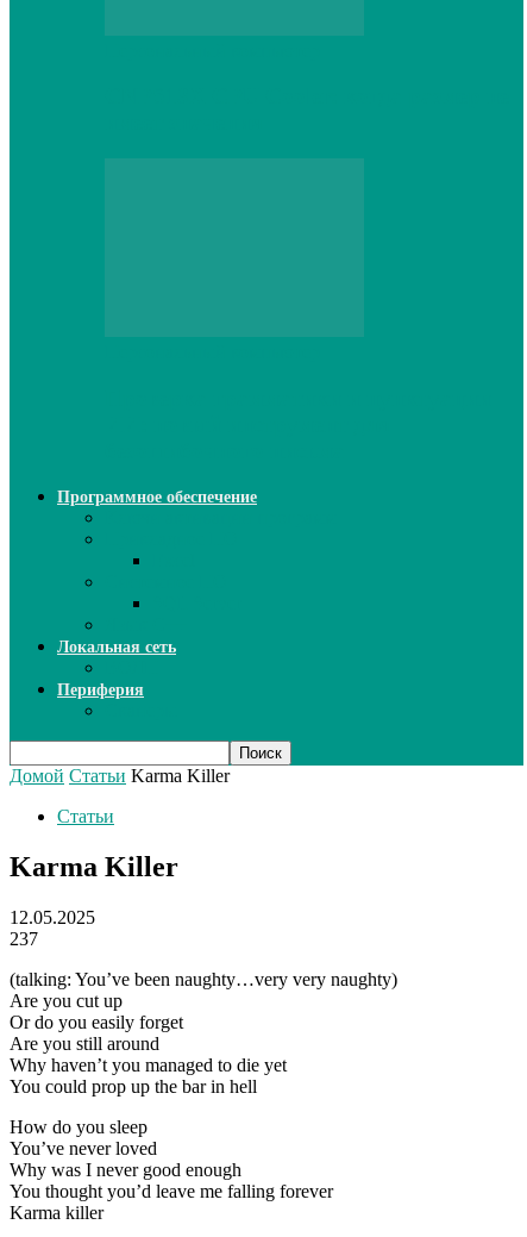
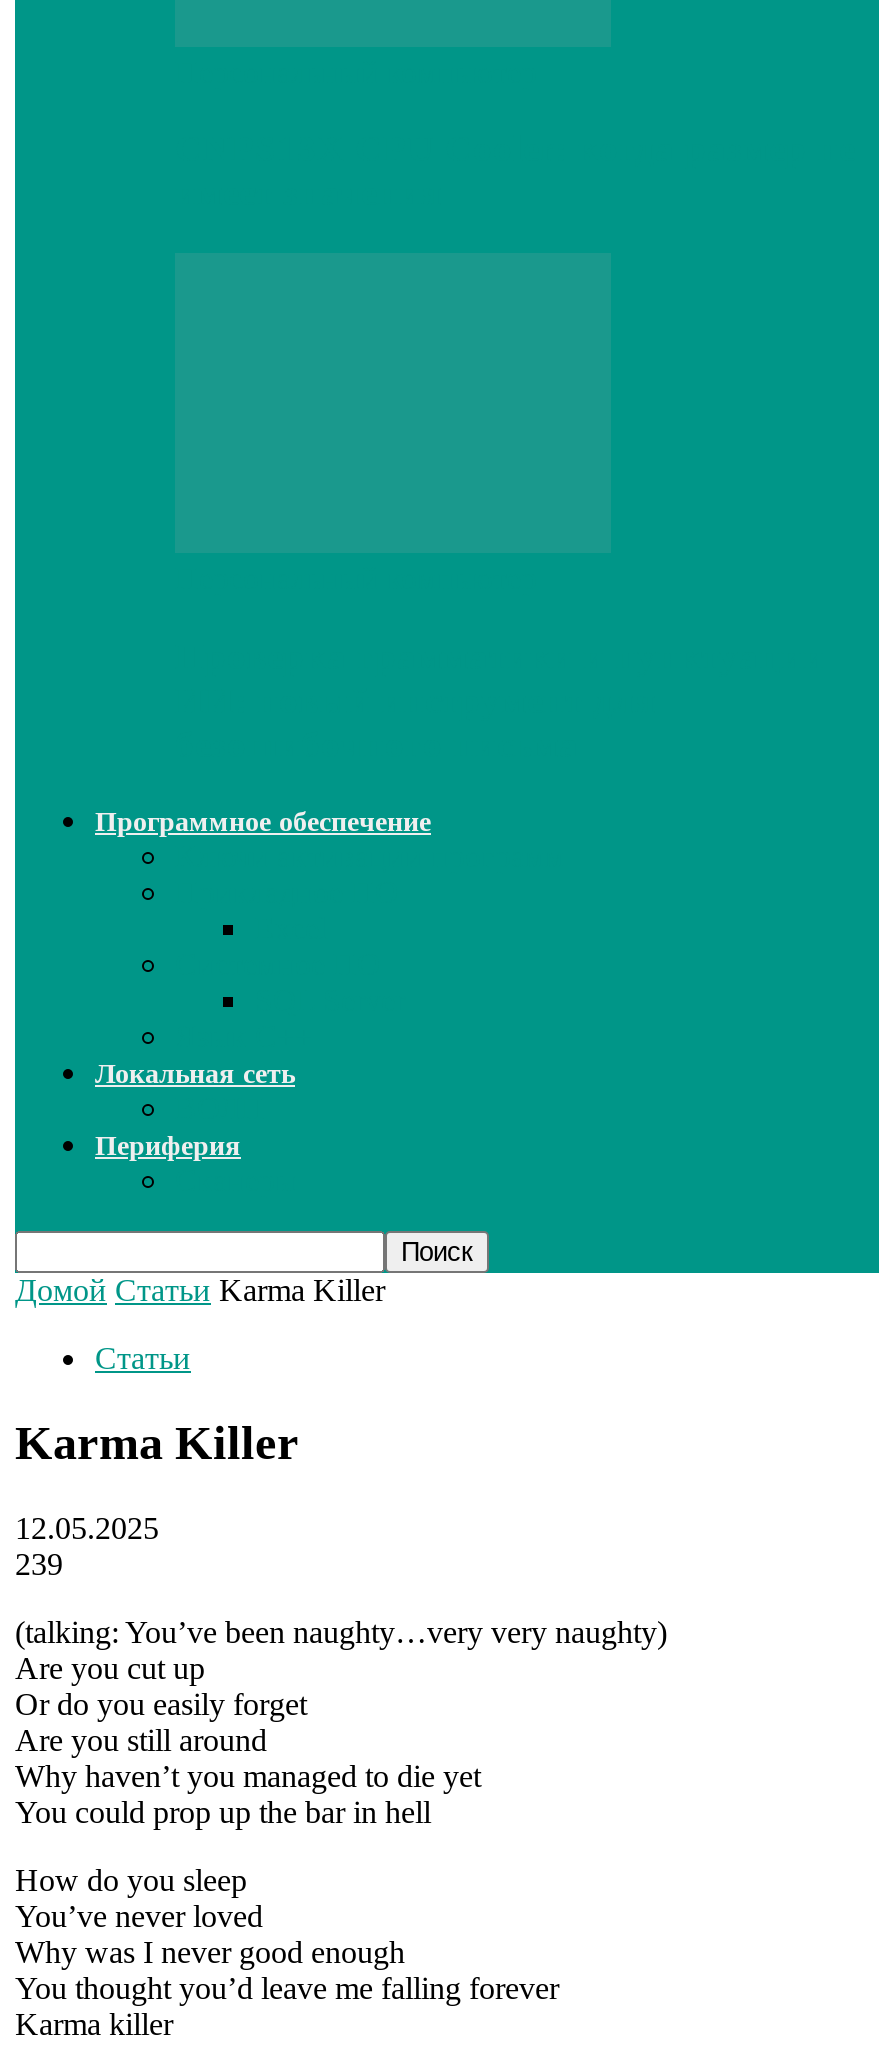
- 237
+ 239
